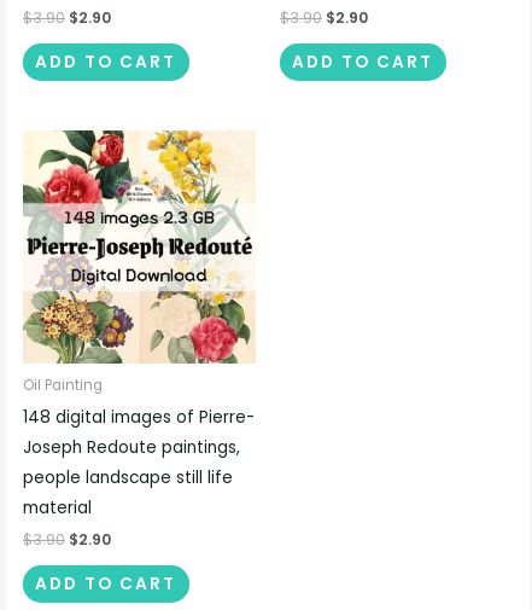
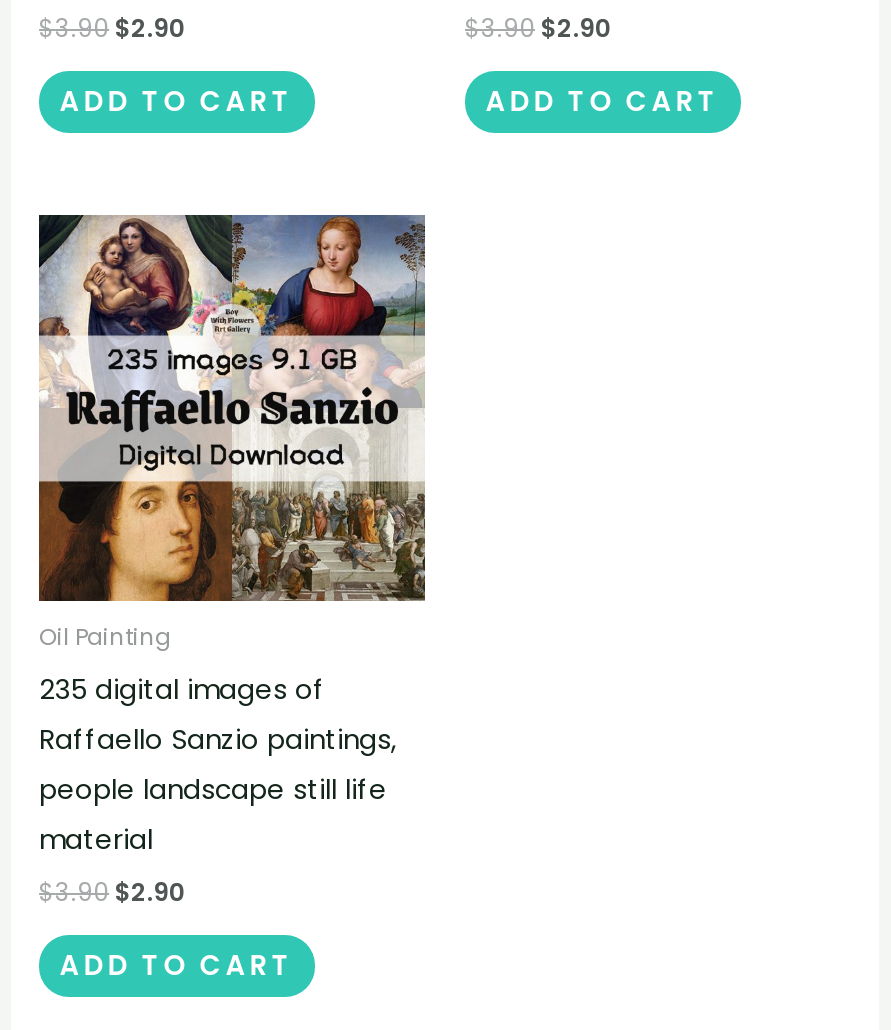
- [image]
- 148 digital images of Pierre-
- Joseph Redoute paintings,
+ [image]
+ 235 digital images of
+ Raffaello Sanzio paintings,
